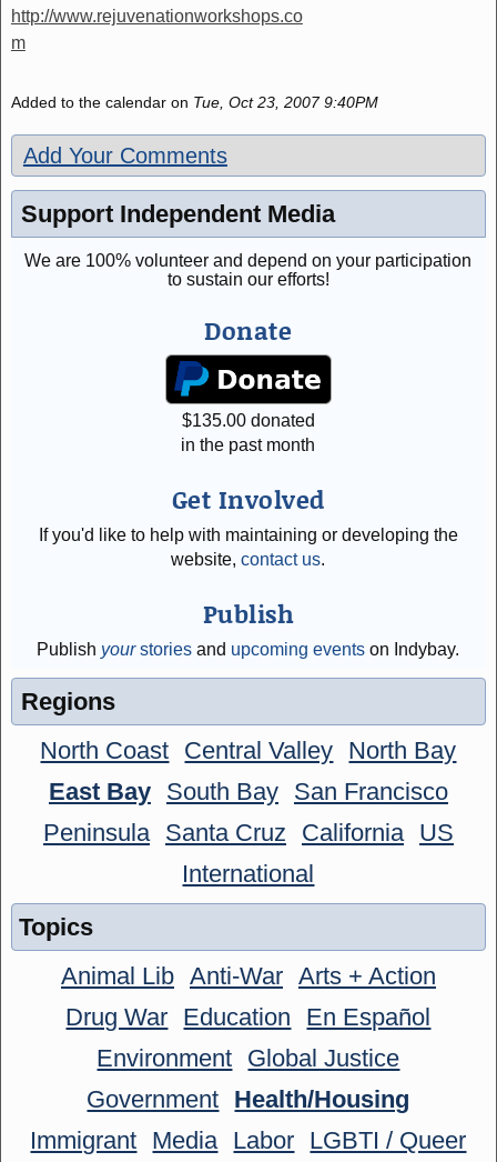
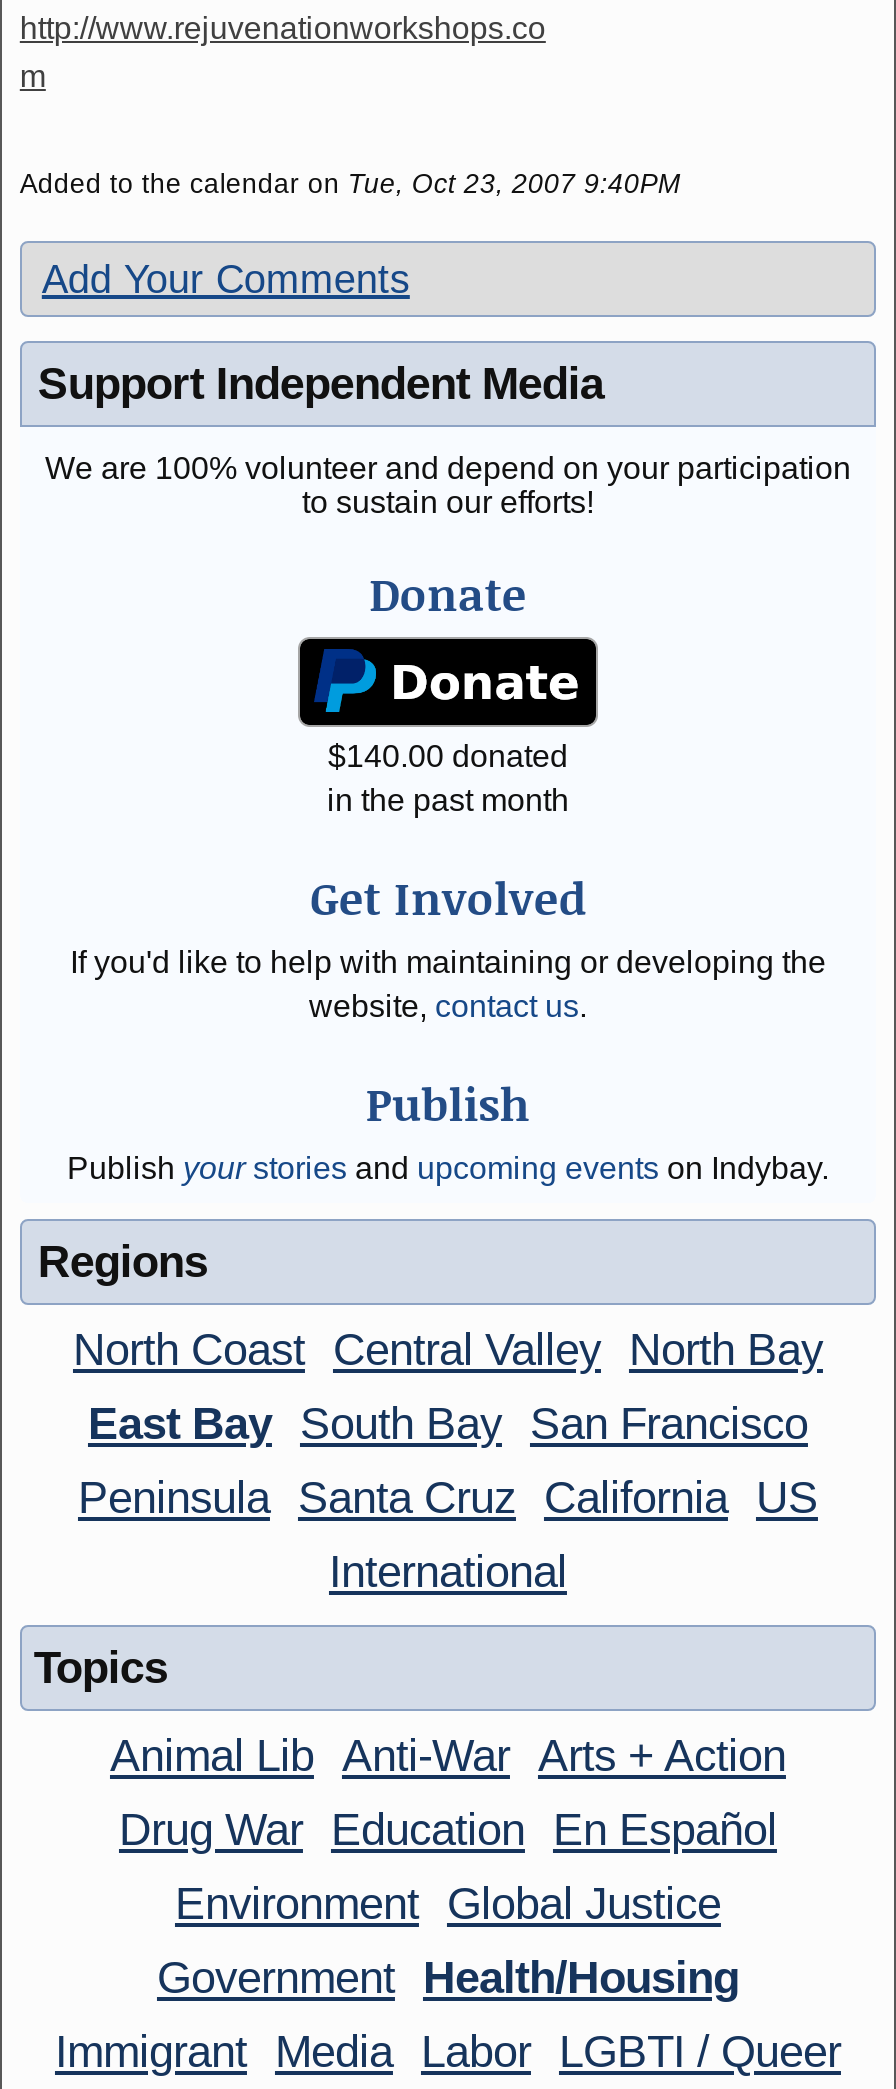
- $135.00 donated
+ $140.00 donated
